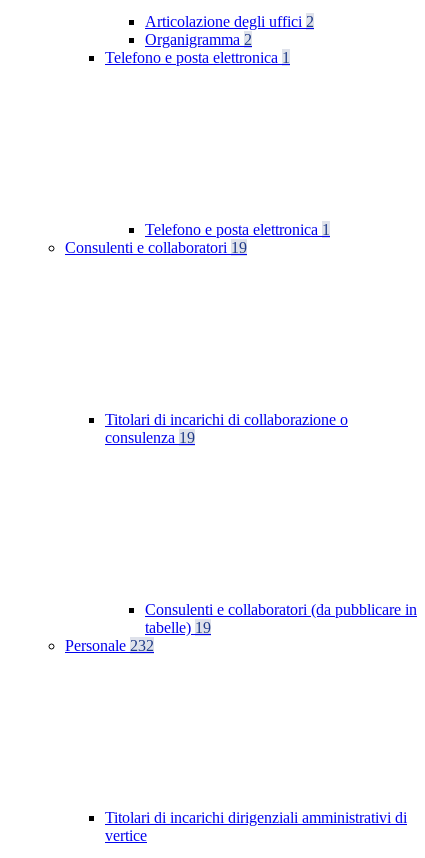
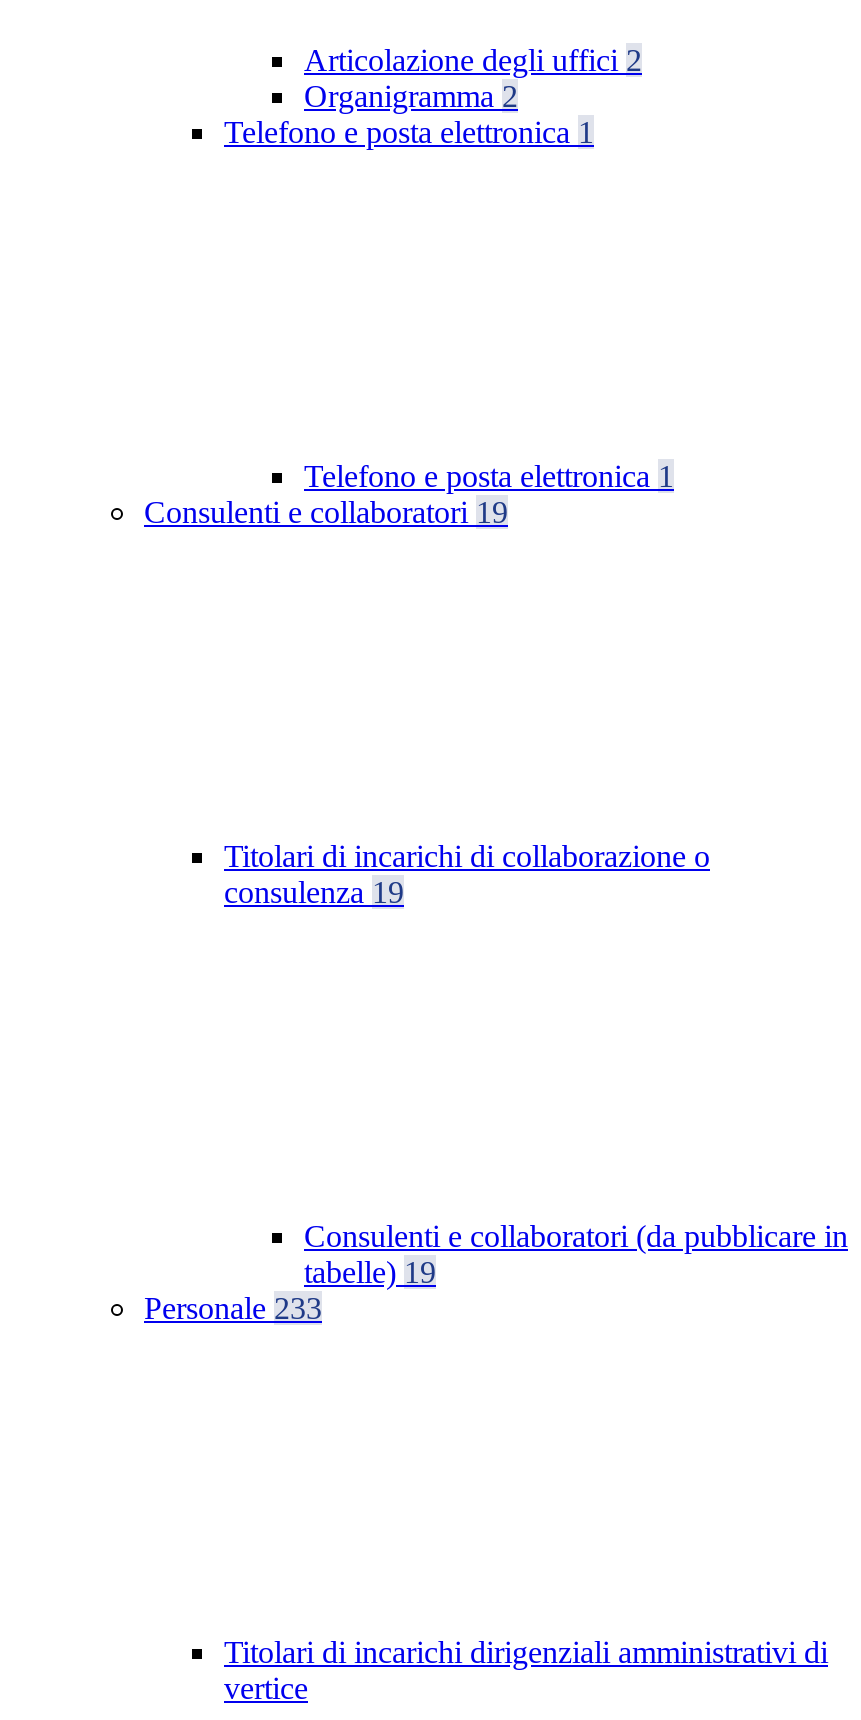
- Personale 232
+ Personale 233
